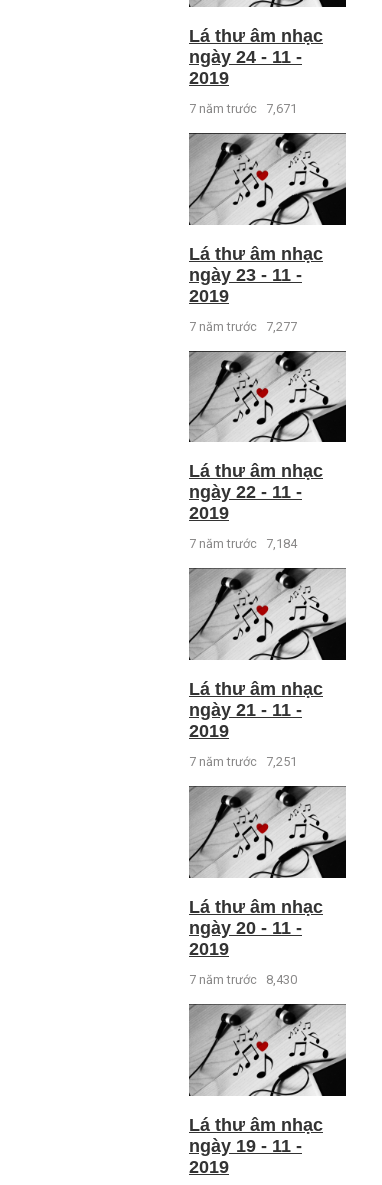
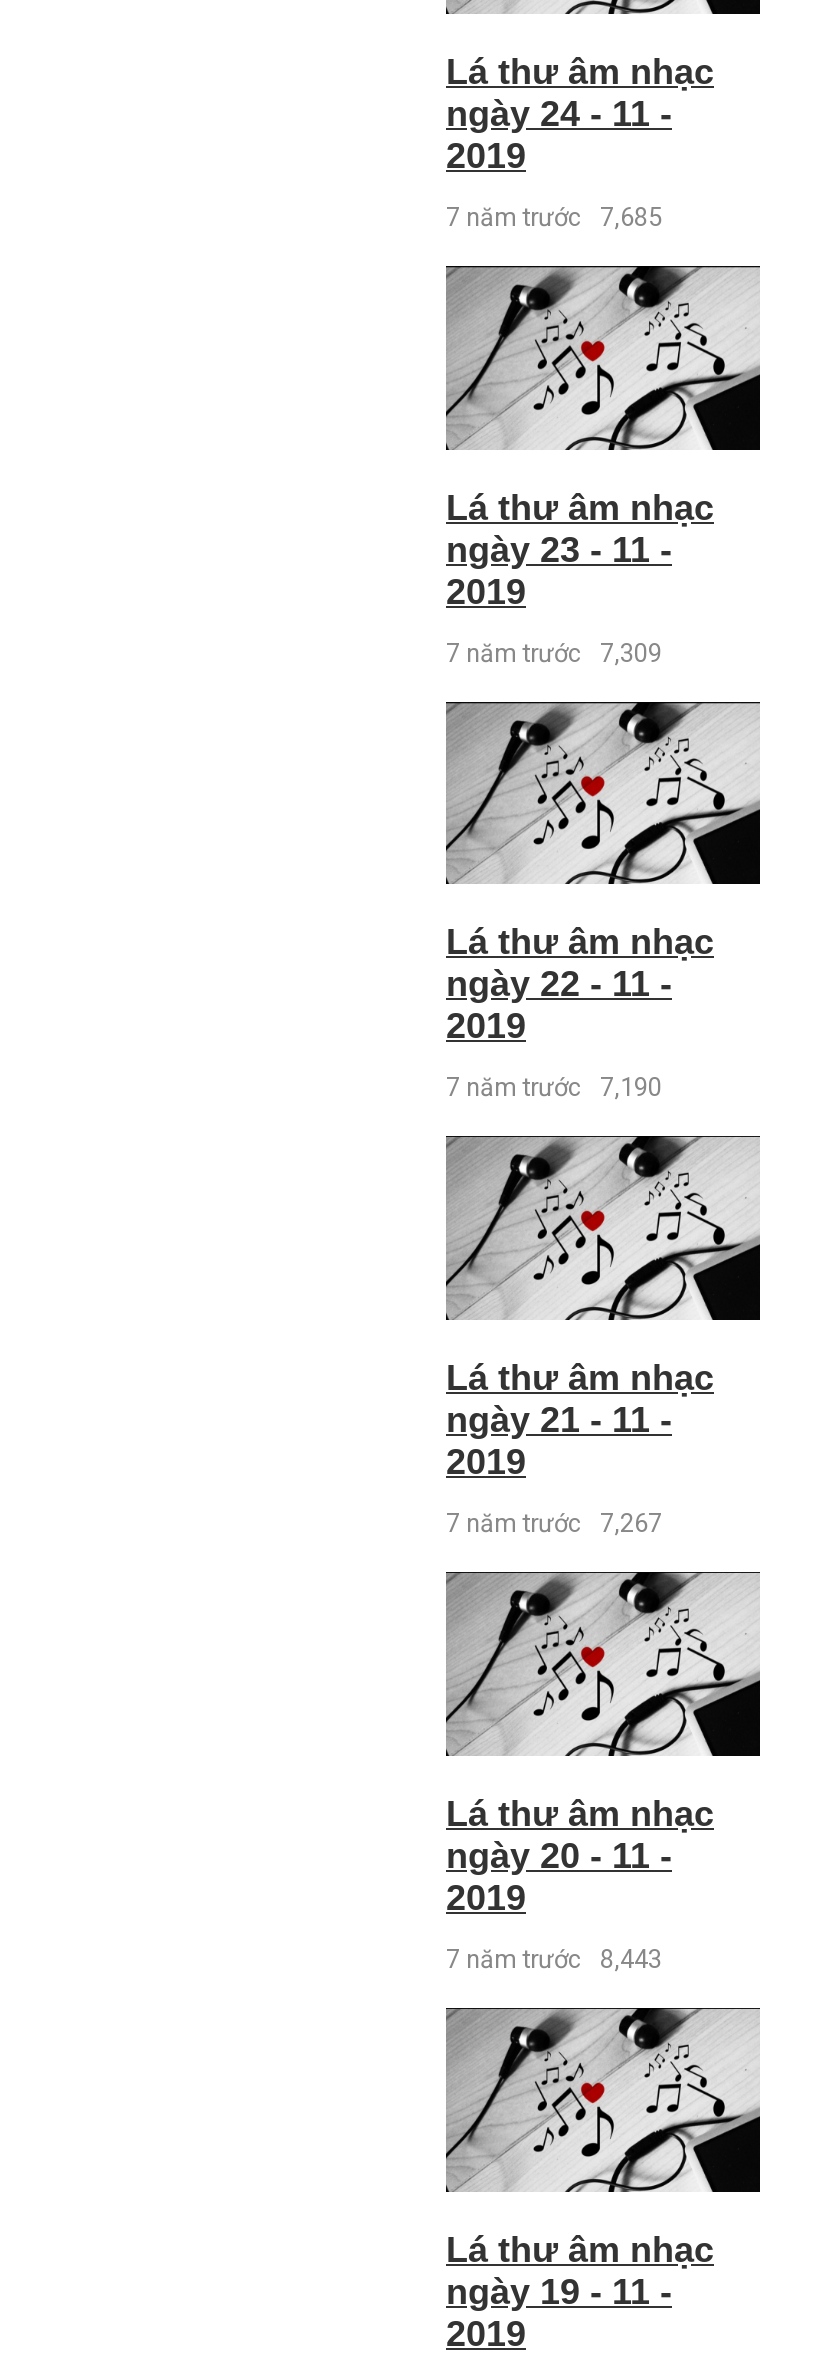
- 7 năm trước 7,671
+ 7 năm trước 7,685

- 7 năm trước 7,277
+ 7 năm trước 7,309

- 7 năm trước 7,184
+ 7 năm trước 7,190

- 7 năm trước 7,251
+ 7 năm trước 7,267

- 7 năm trước 8,430
+ 7 năm trước 8,443
